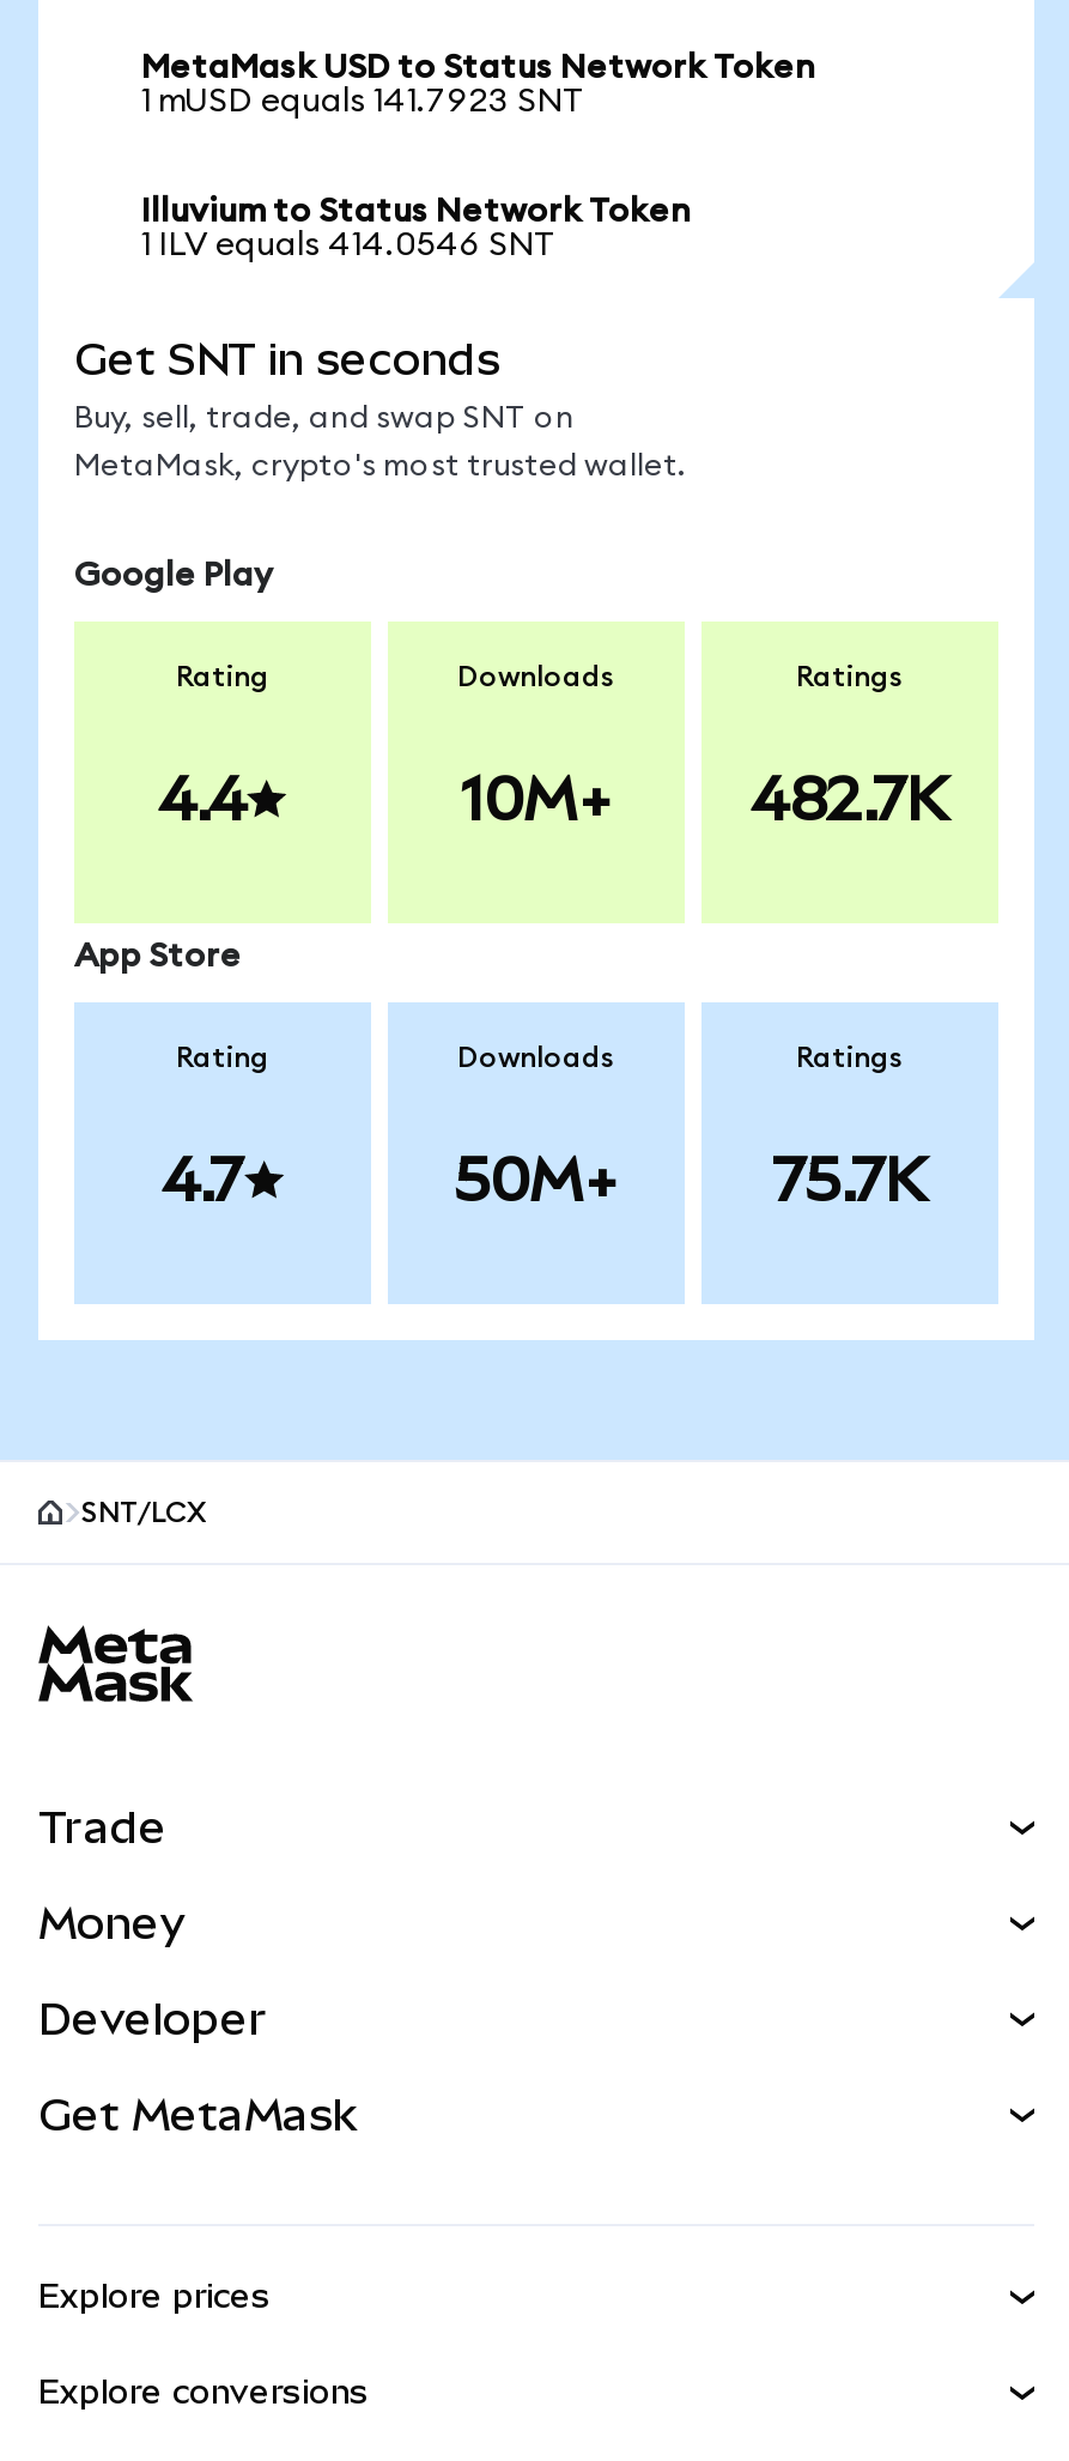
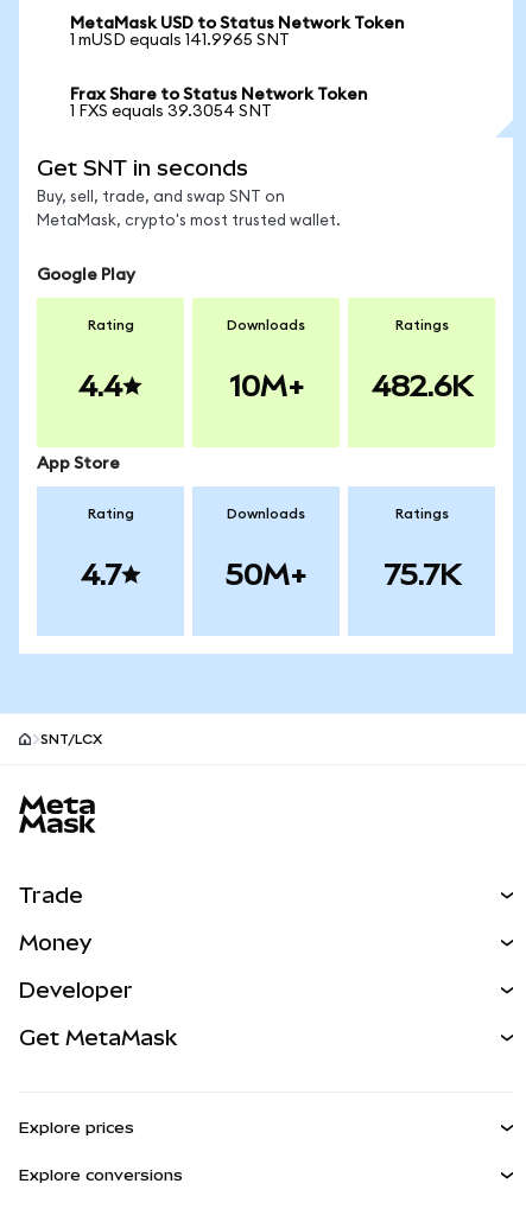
- 1 mUSD equals 141.7923 SNT
+ 1 mUSD equals 141.9965 SNT

- Illuvium to Status Network Token
- 1 ILV equals 414.0546 SNT
+ Frax Share to Status Network Token
+ 1 FXS equals 39.3054 SNT

- 482.7K
+ 482.6K
